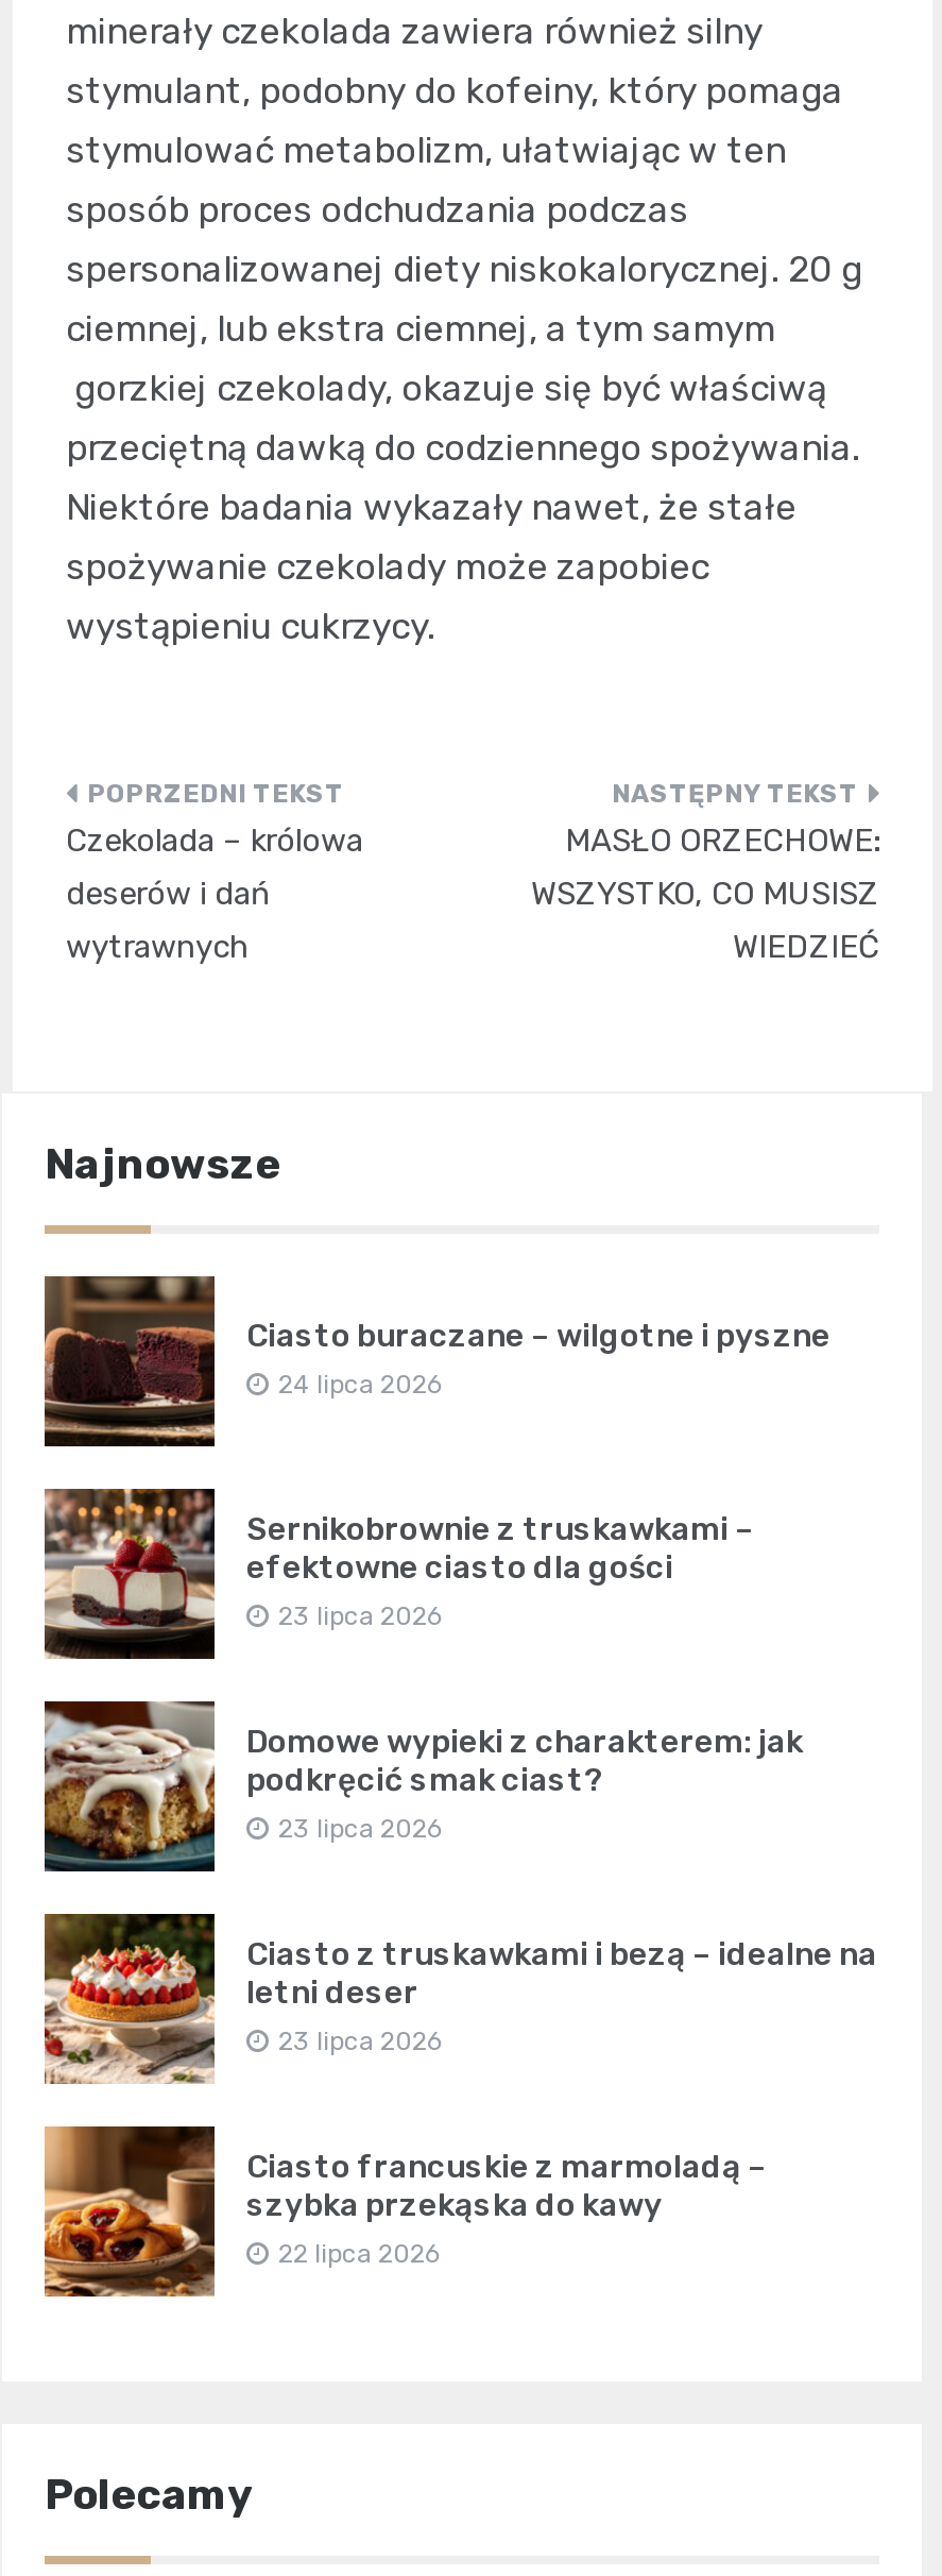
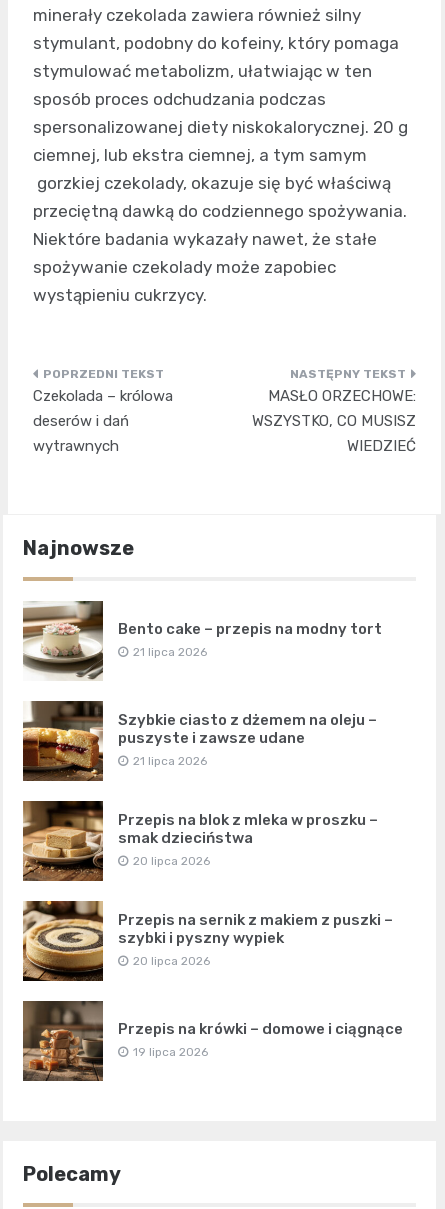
- [image]
- Ciasto buraczane – wilgotne i pyszne
- 24 lipca 2026
+ [image]
+ Bento cake – przepis na modny tort
+ 21 lipca 2026

- [image]
- Sernikobrownie z truskawkami –
- efektowne ciasto dla gości
- 23 lipca 2026
+ [image]
+ Szybkie ciasto z dżemem na oleju –
+ puszyste i zawsze udane
+ 21 lipca 2026

- [image]
- Domowe wypieki z charakterem: jak
- podkręcić smak ciast?
- 23 lipca 2026
+ [image]
+ Przepis na blok z mleka w proszku –
+ smak dzieciństwa
+ 20 lipca 2026

- [image]
- Ciasto z truskawkami i bezą – idealne na
- letni deser
- 23 lipca 2026
+ [image]
+ Przepis na sernik z makiem z puszki –
+ szybki i pyszny wypiek
+ 20 lipca 2026

- [image]
- Ciasto francuskie z marmoladą –
- szybka przekąska do kawy
- 22 lipca 2026
+ [image]
+ Przepis na krówki – domowe i ciągnące
+ 19 lipca 2026
